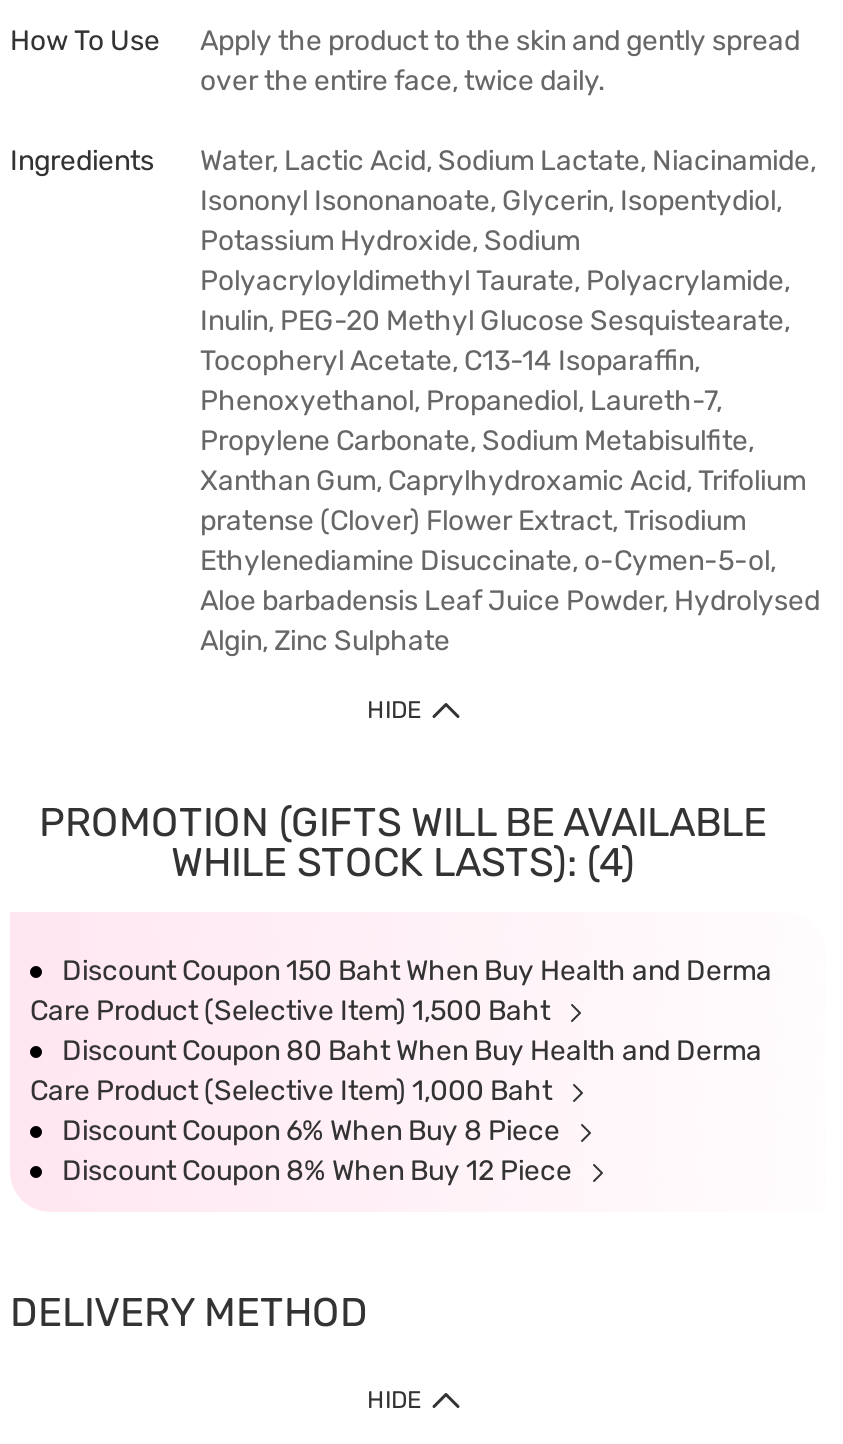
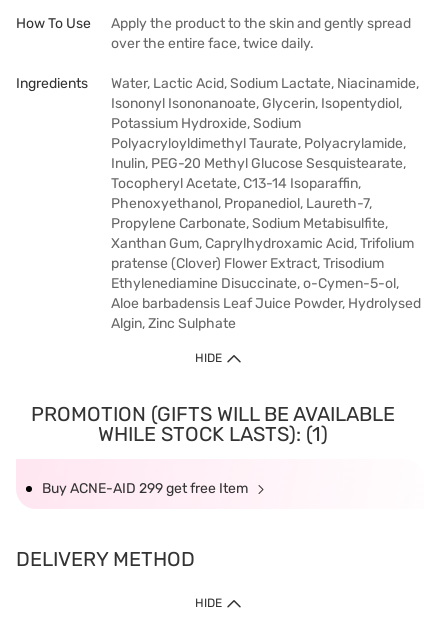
- WHILE STOCK LASTS): (4)
+ WHILE STOCK LASTS): (1)

- Discount Coupon 150 Baht When Buy Health and Derma
- Care Product (Selective Item) 1,500 Baht
- Discount Coupon 80 Baht When Buy Health and Derma
- Care Product (Selective Item) 1,000 Baht
- Discount Coupon 6% When Buy 8 Piece
- Discount Coupon 8% When Buy 12 Piece
+ Buy ACNE-AID 299 get free Item
